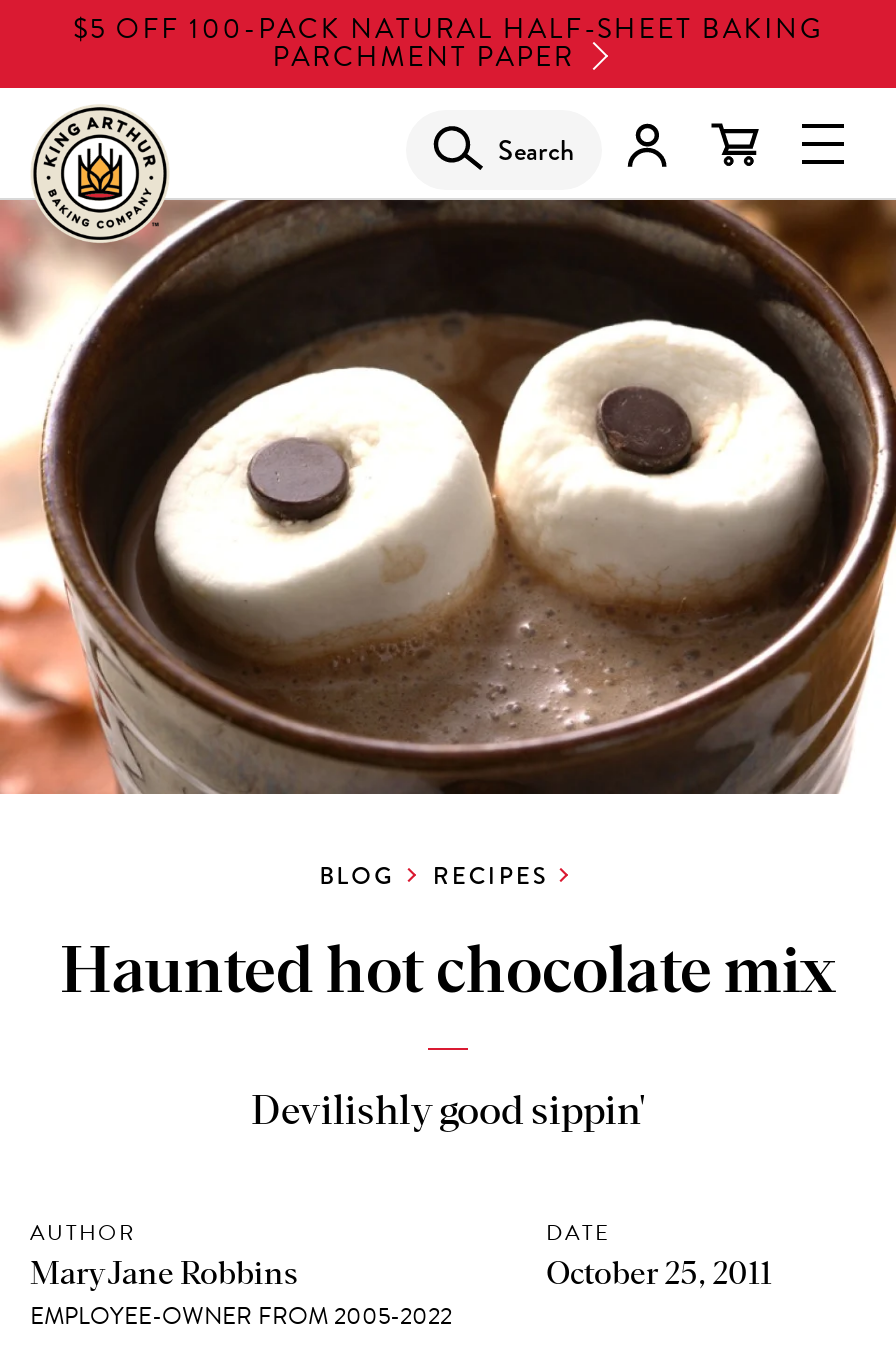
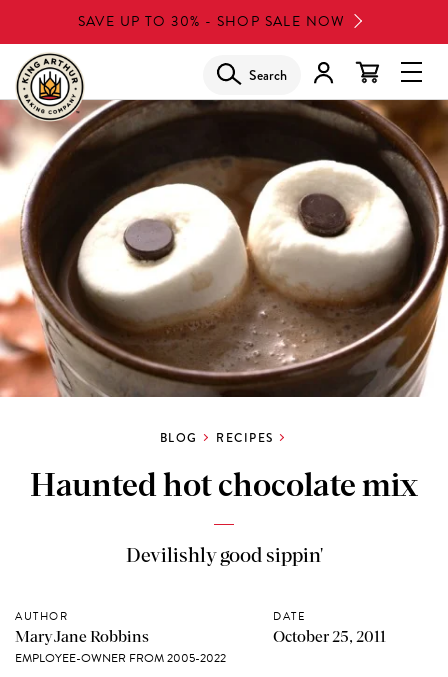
- $5 OFF 100-PACK NATURAL HALF-SHEET BAKING
- PARCHMENT PAPER
+ SAVE UP TO 30% - SHOP SALE NOW
